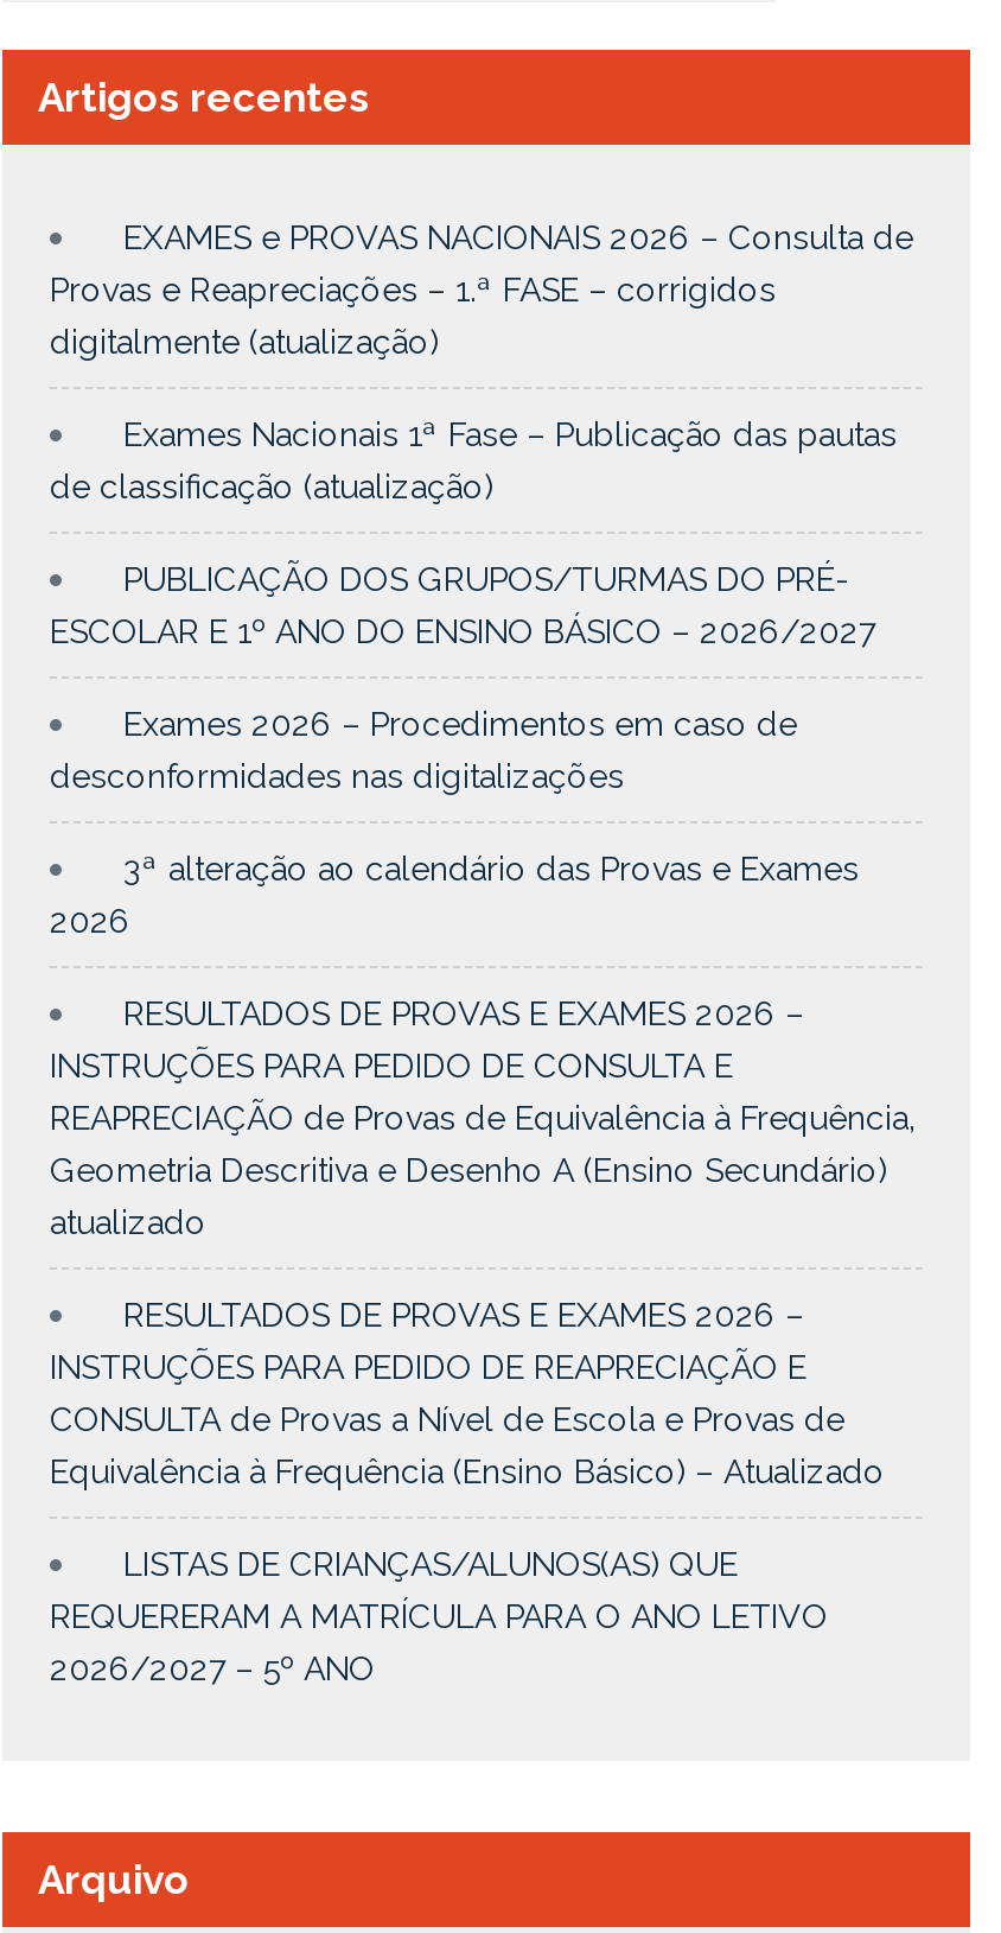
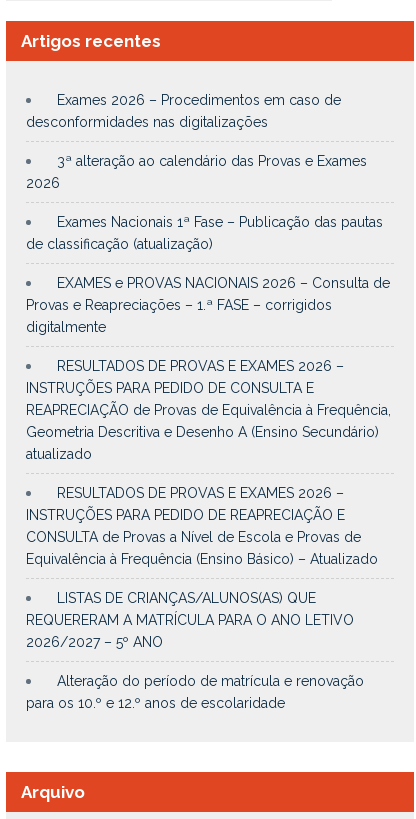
moved down: Exames Nacionais 1ª Fase – Publicação das pautas | de classificação (atualização) | EXAMES e PROVAS NACIONAIS 2026 – Consulta de | Provas e Reapreciações – 1.ª FASE – corrigidos

- digitalmente (atualização)
- PUBLICAÇÃO DOS GRUPOS/TURMAS DO PRÉ-
- ESCOLAR E 1º ANO DO ENSINO BÁSICO – 2026/2027

moved up: Exames 2026 – Procedimentos em caso de | desconformidades nas digitalizações | 3ª alteração ao calendário das Provas e Exames | 2026

+ digitalmente

moved up: RESULTADOS DE PROVAS E EXAMES 2026 – | INSTRUÇÕES PARA PEDIDO DE CONSULTA E | REAPRECIAÇÃO de Provas de Equivalência à Frequência, | ... | REQUERERAM A MATRÍCULA PARA O ANO LETIVO | 2026/2027 – 5º ANO

+ Alteração do período de matrícula e renovação
+ para os 10.º e 12.º anos de escolaridade
